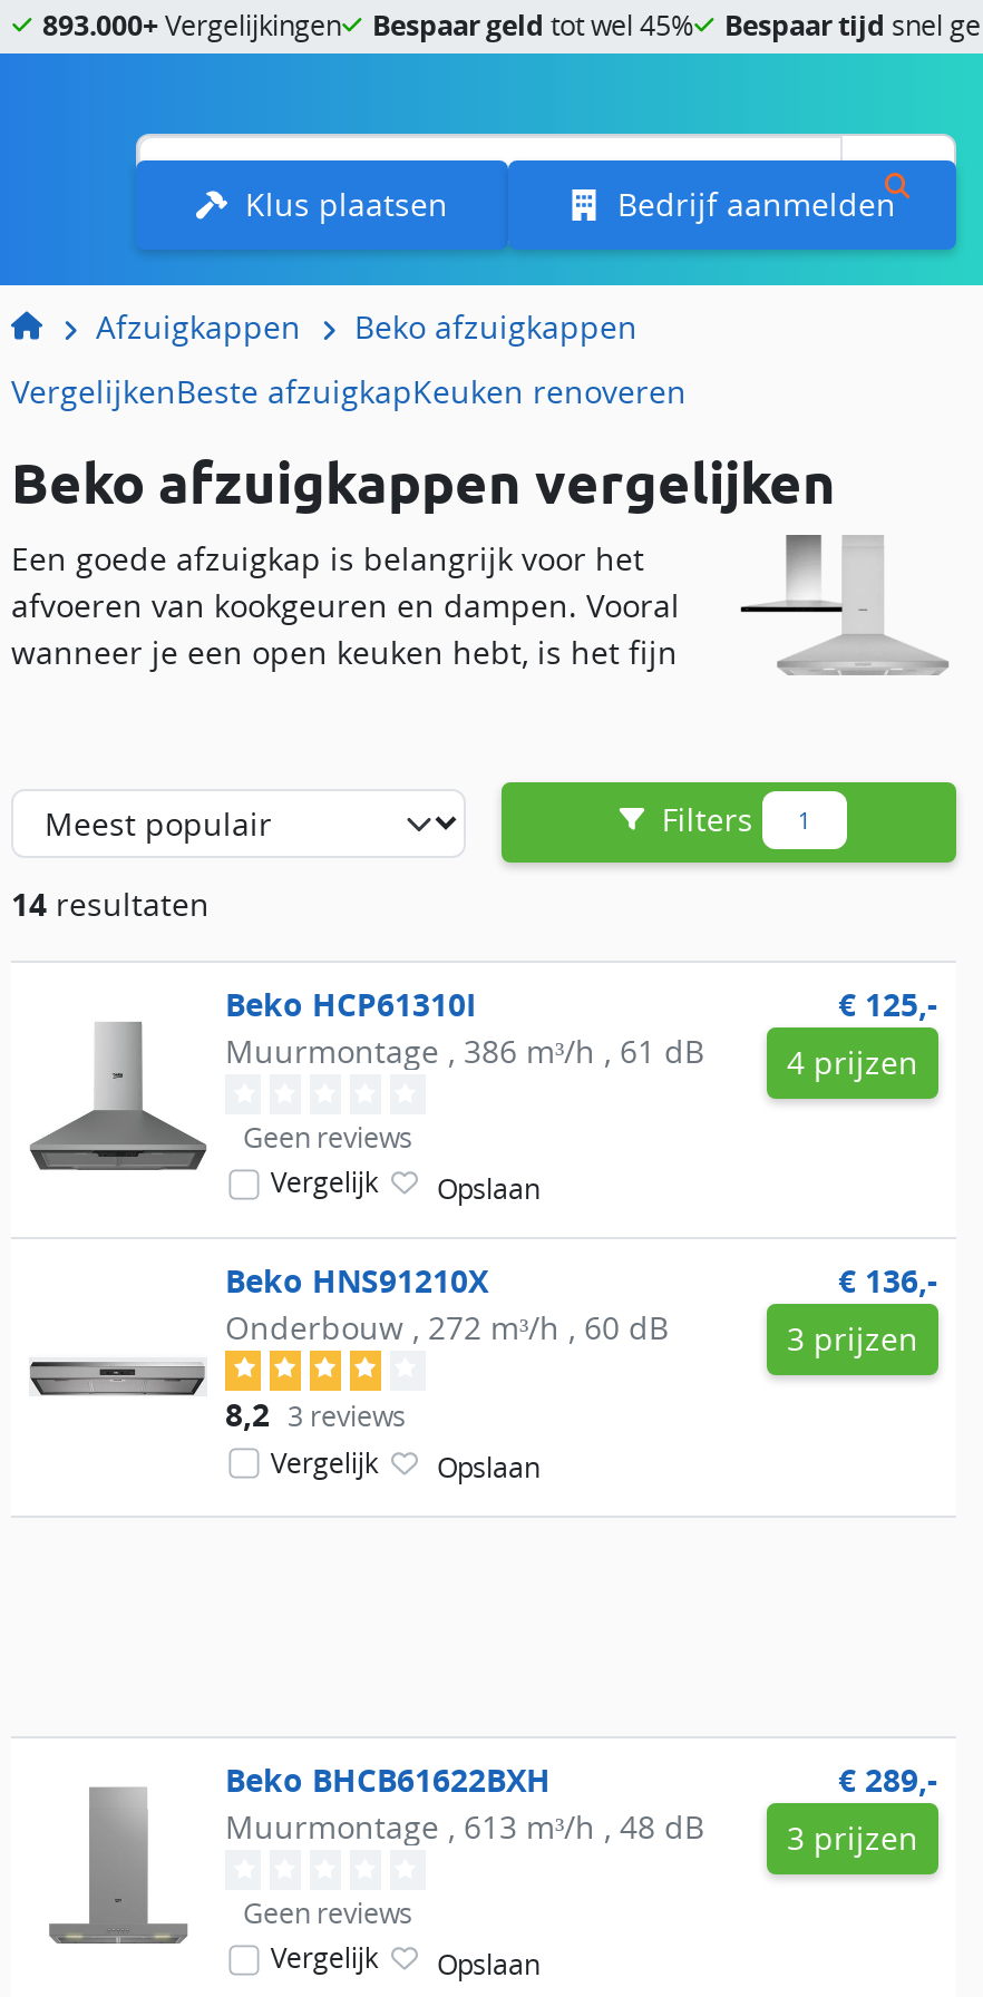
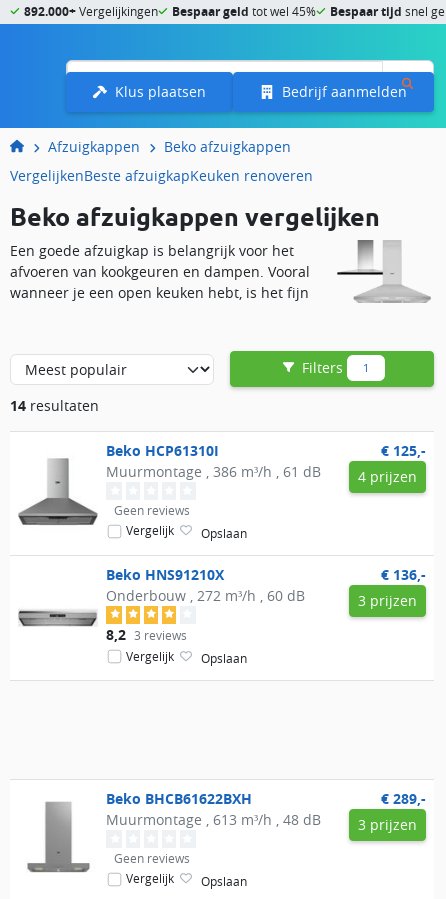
- 893.000+ Vergelijkingen
+ 892.000+ Vergelijkingen
